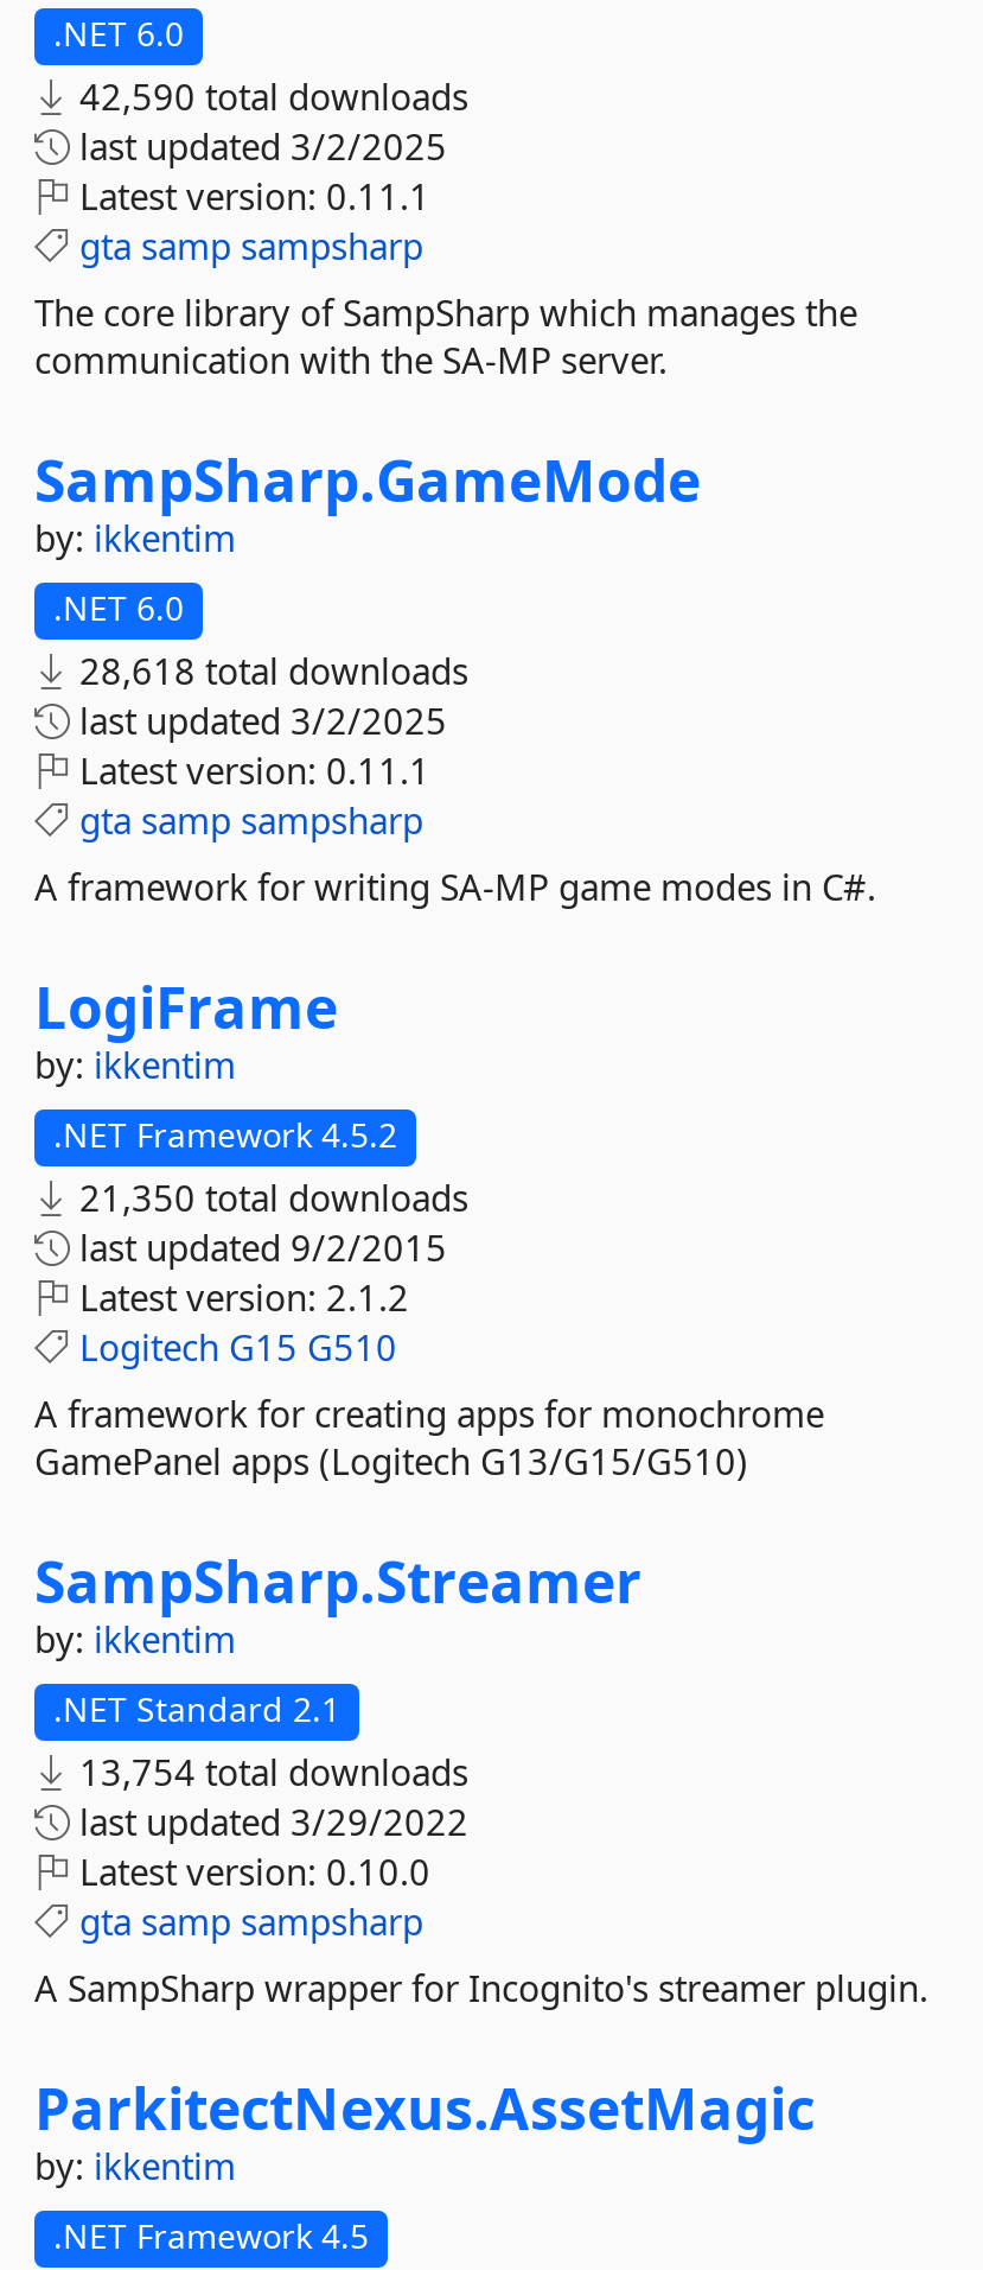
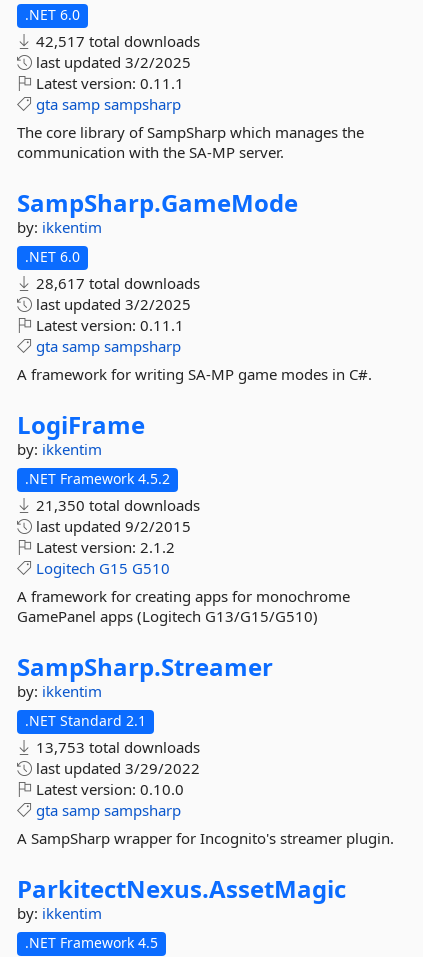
- 42,590 total downloads
+ 42,517 total downloads

- 28,618 total downloads
+ 28,617 total downloads

- 13,754 total downloads
+ 13,753 total downloads
